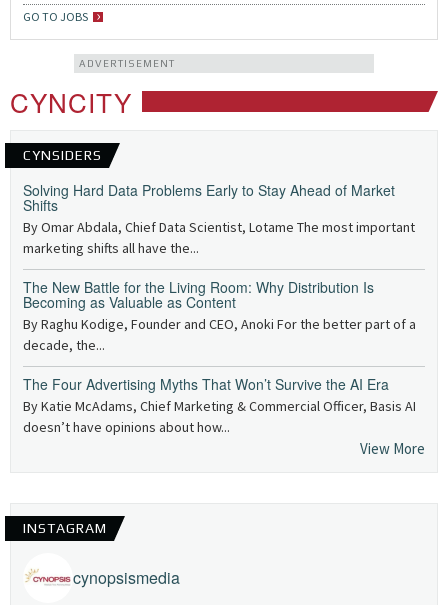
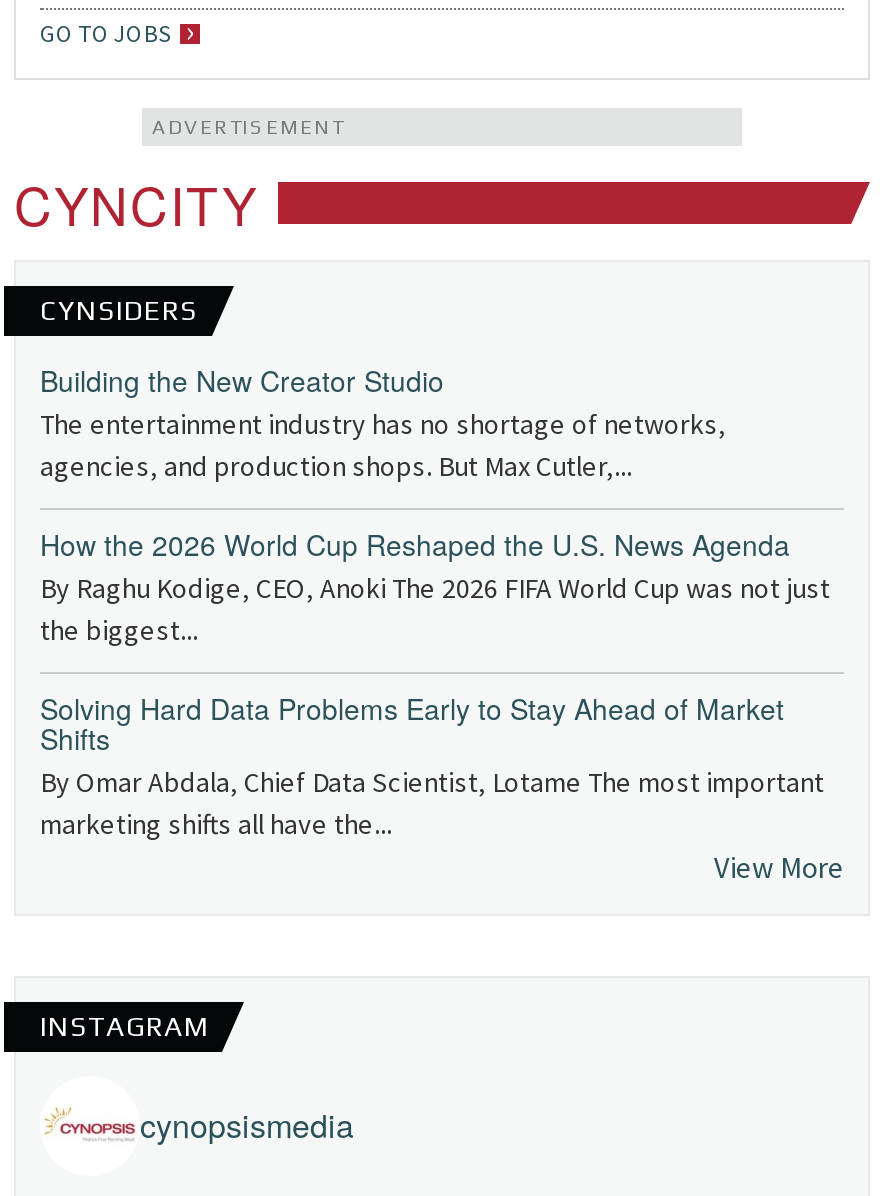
+ Building the New Creator Studio
+ The entertainment industry has no shortage of networks,
+ agencies, and production shops. But Max Cutler,...
+ How the 2026 World Cup Reshaped the U.S. News Agenda
+ By Raghu Kodige, CEO, Anoki The 2026 FIFA World Cup was not just
+ the biggest...

moved down: Solving Hard Data Problems Early to Stay Ahead of Market | Shifts | By Omar Abdala, Chief Data Scientist, Lotame The most important | marketing shifts all have the...

- The New Battle for the Living Room: Why Distribution Is
- Becoming as Valuable as Content
- By Raghu Kodige, Founder and CEO, Anoki For the better part of a
- decade, the...
- The Four Advertising Myths That Won’t Survive the AI Era
- By Katie McAdams, Chief Marketing & Commercial Officer, Basis AI
- doesn’t have opinions about how...
